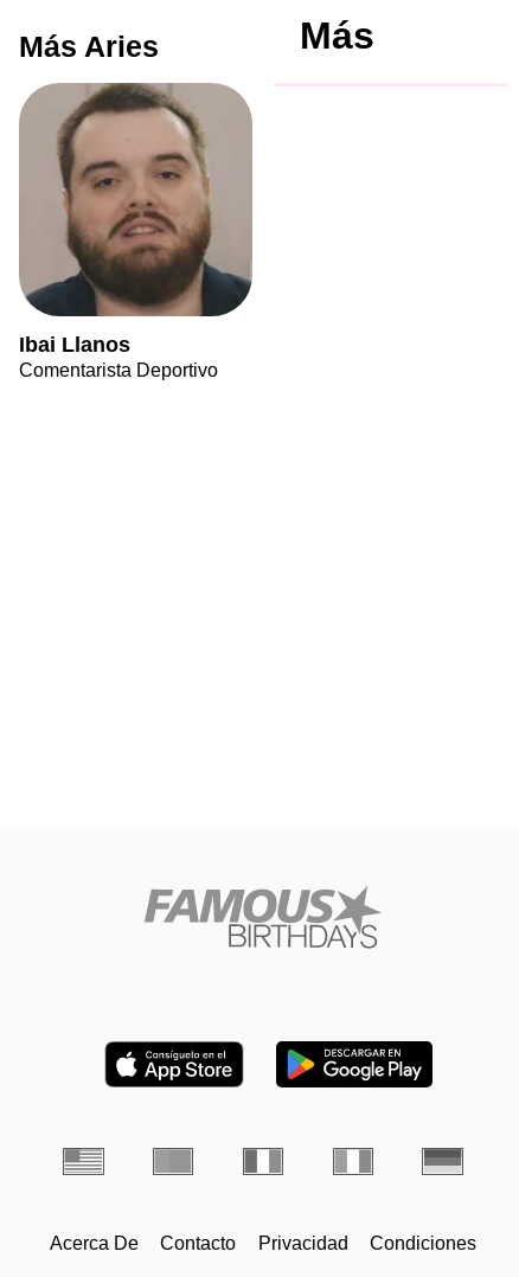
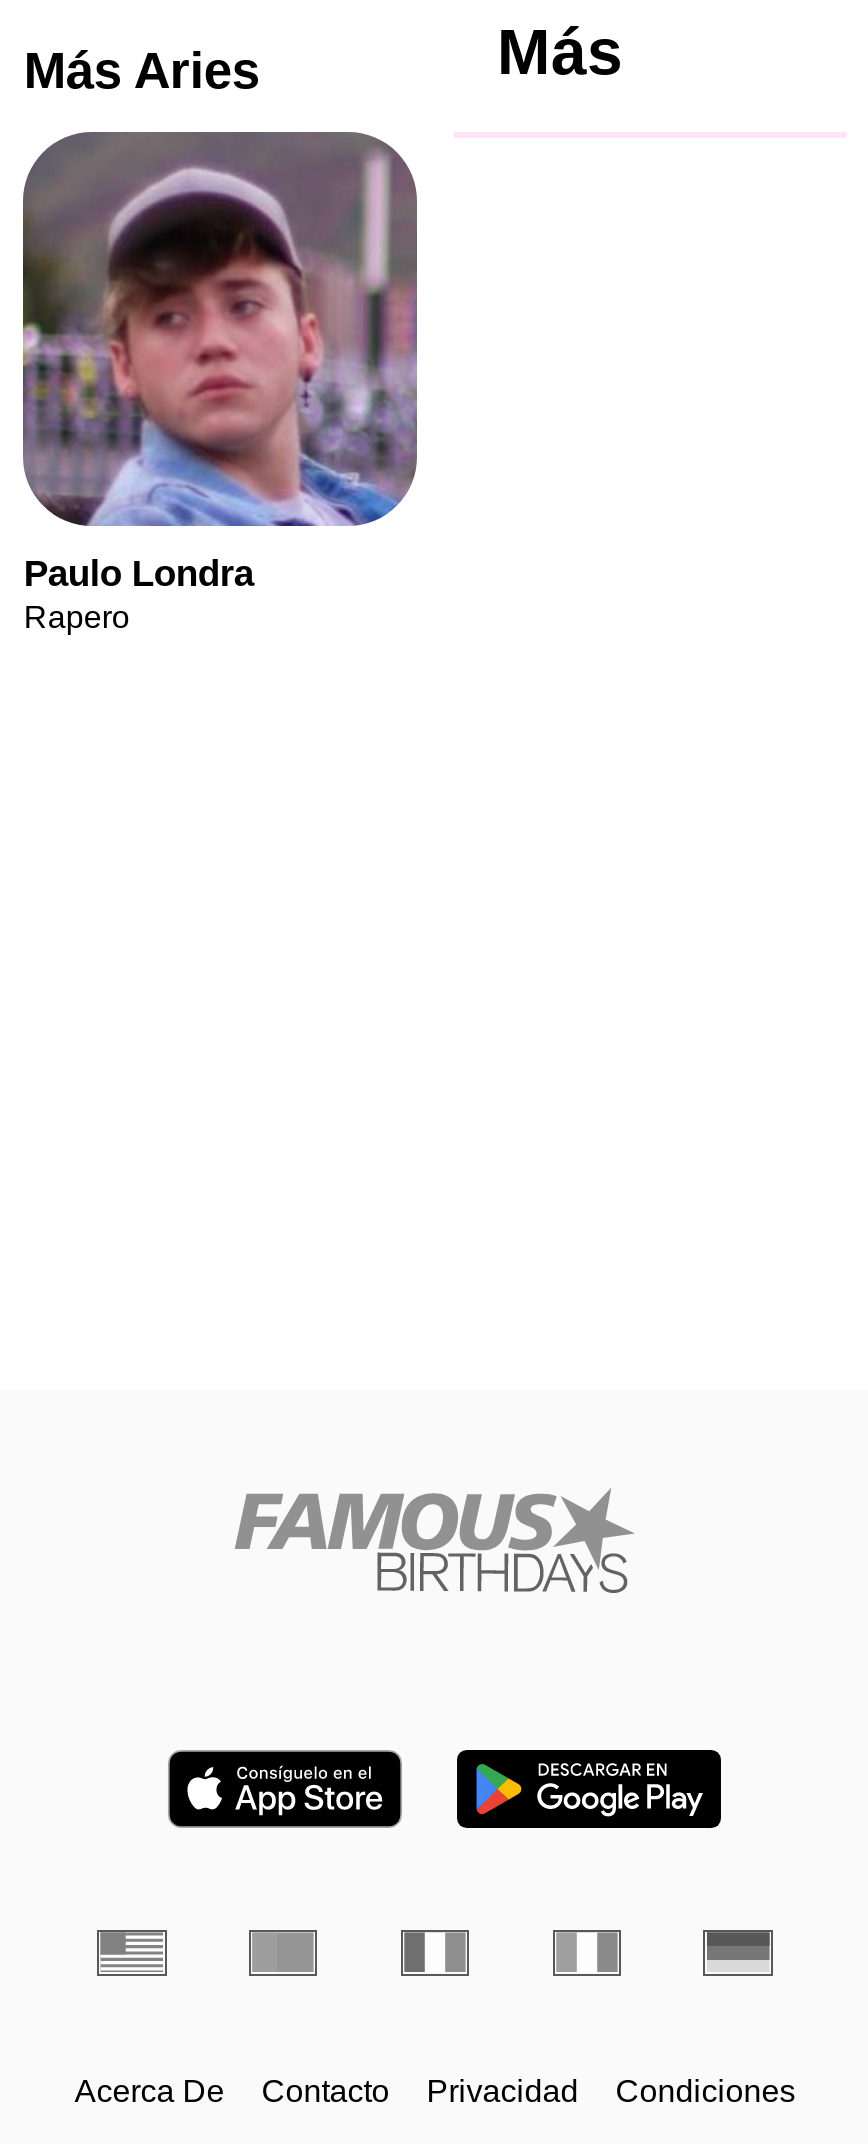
- [image]
- Ibai Llanos
- Comentarista Deportivo
+ [image]
+ Paulo Londra
+ Rapero
